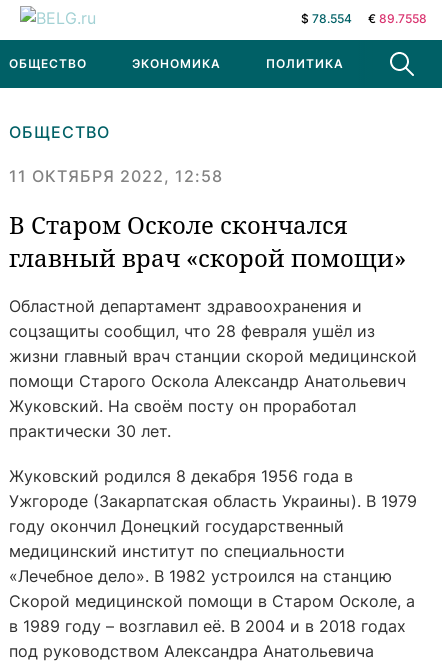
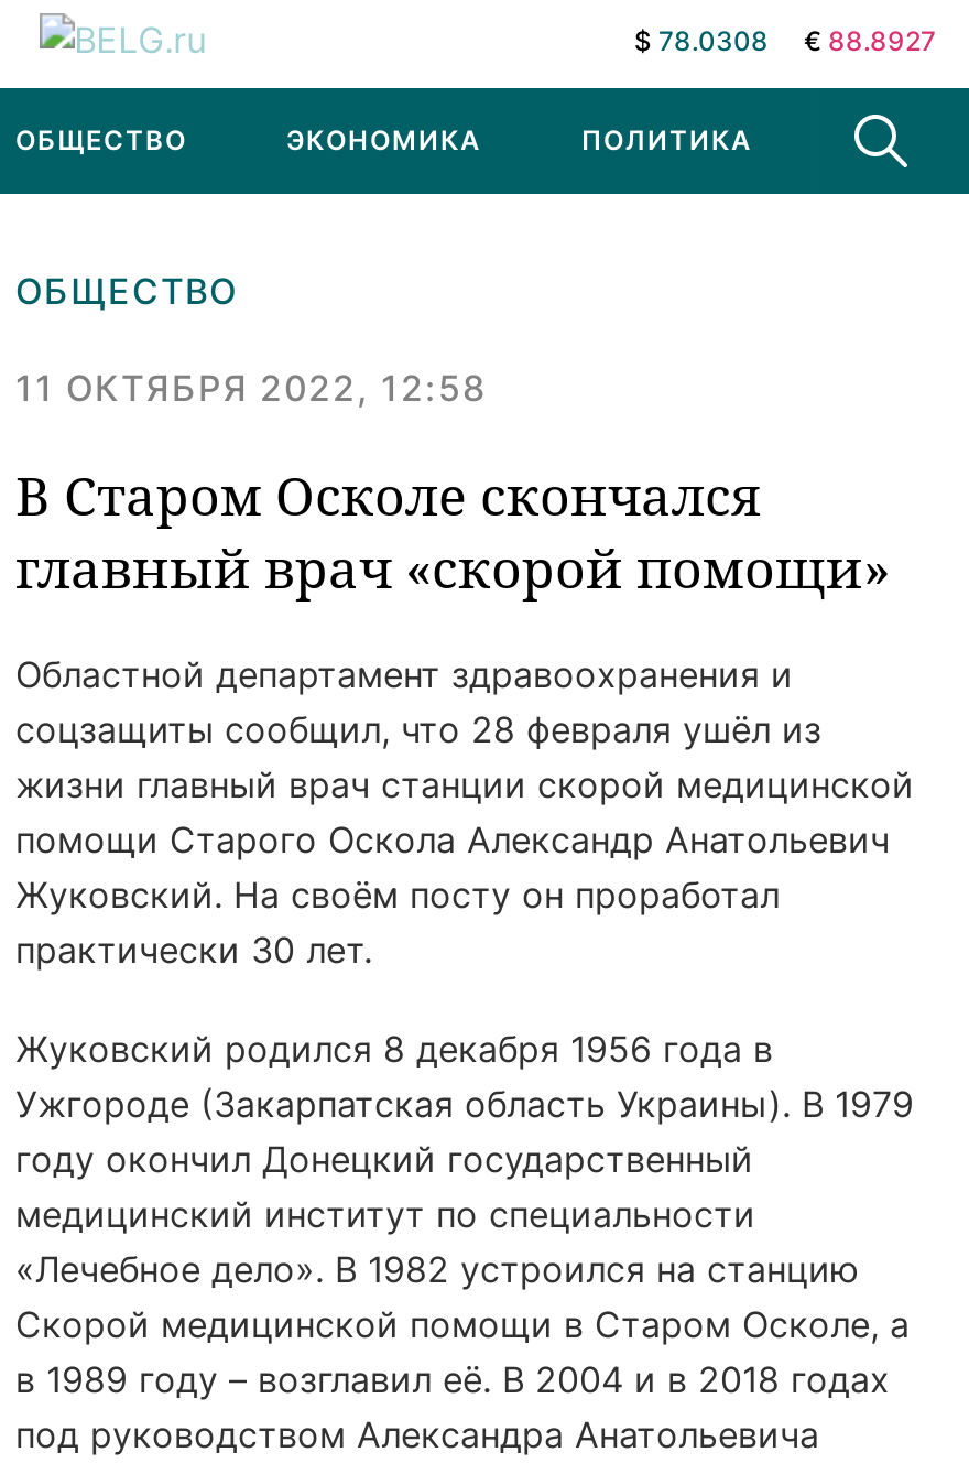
- $78.554
+ $78.0308

- €89.7558
+ €88.8927
